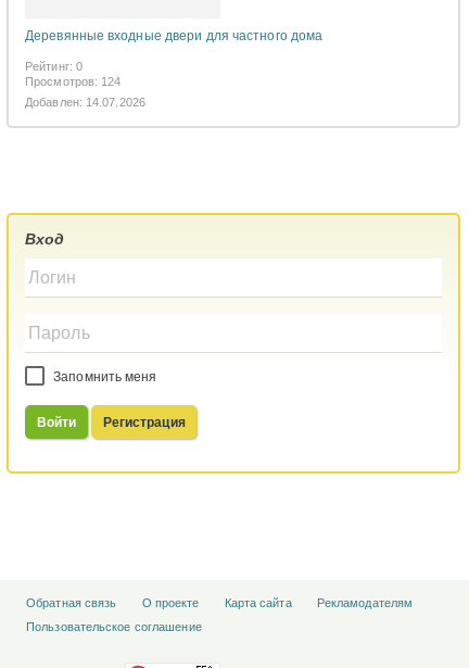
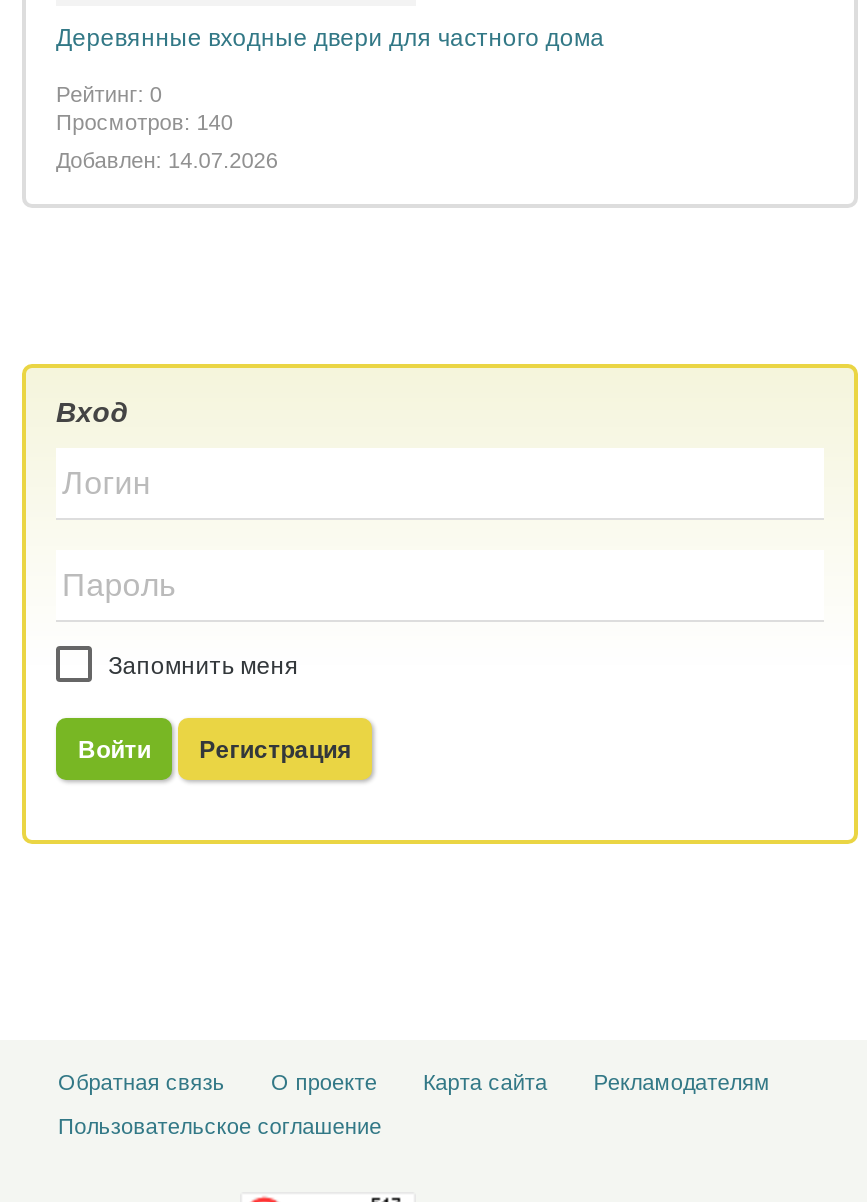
- Просмотров: 124
+ Просмотров: 140
